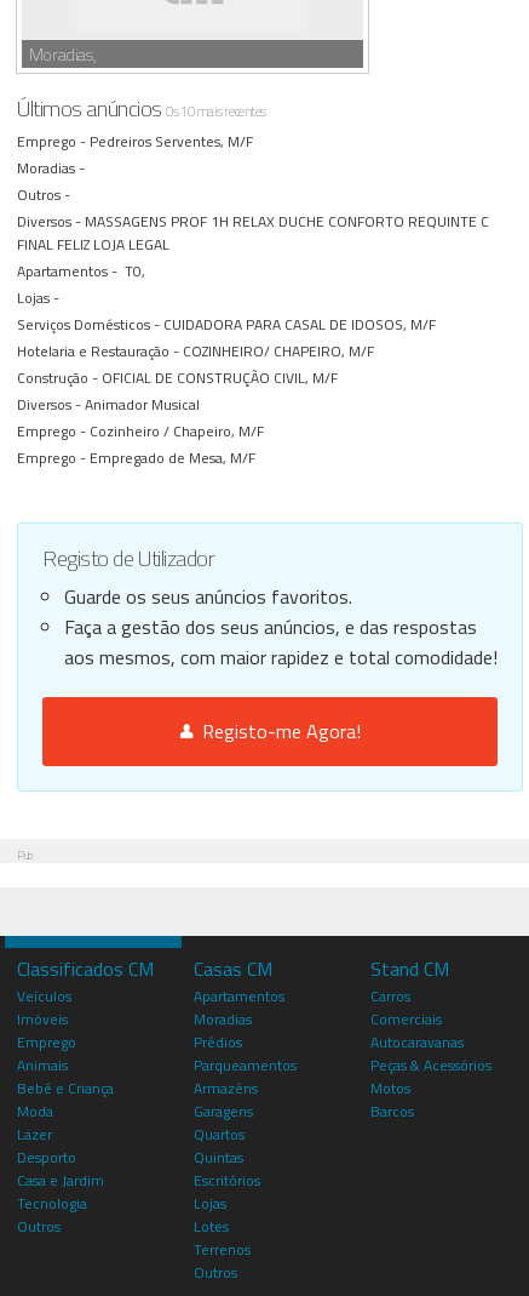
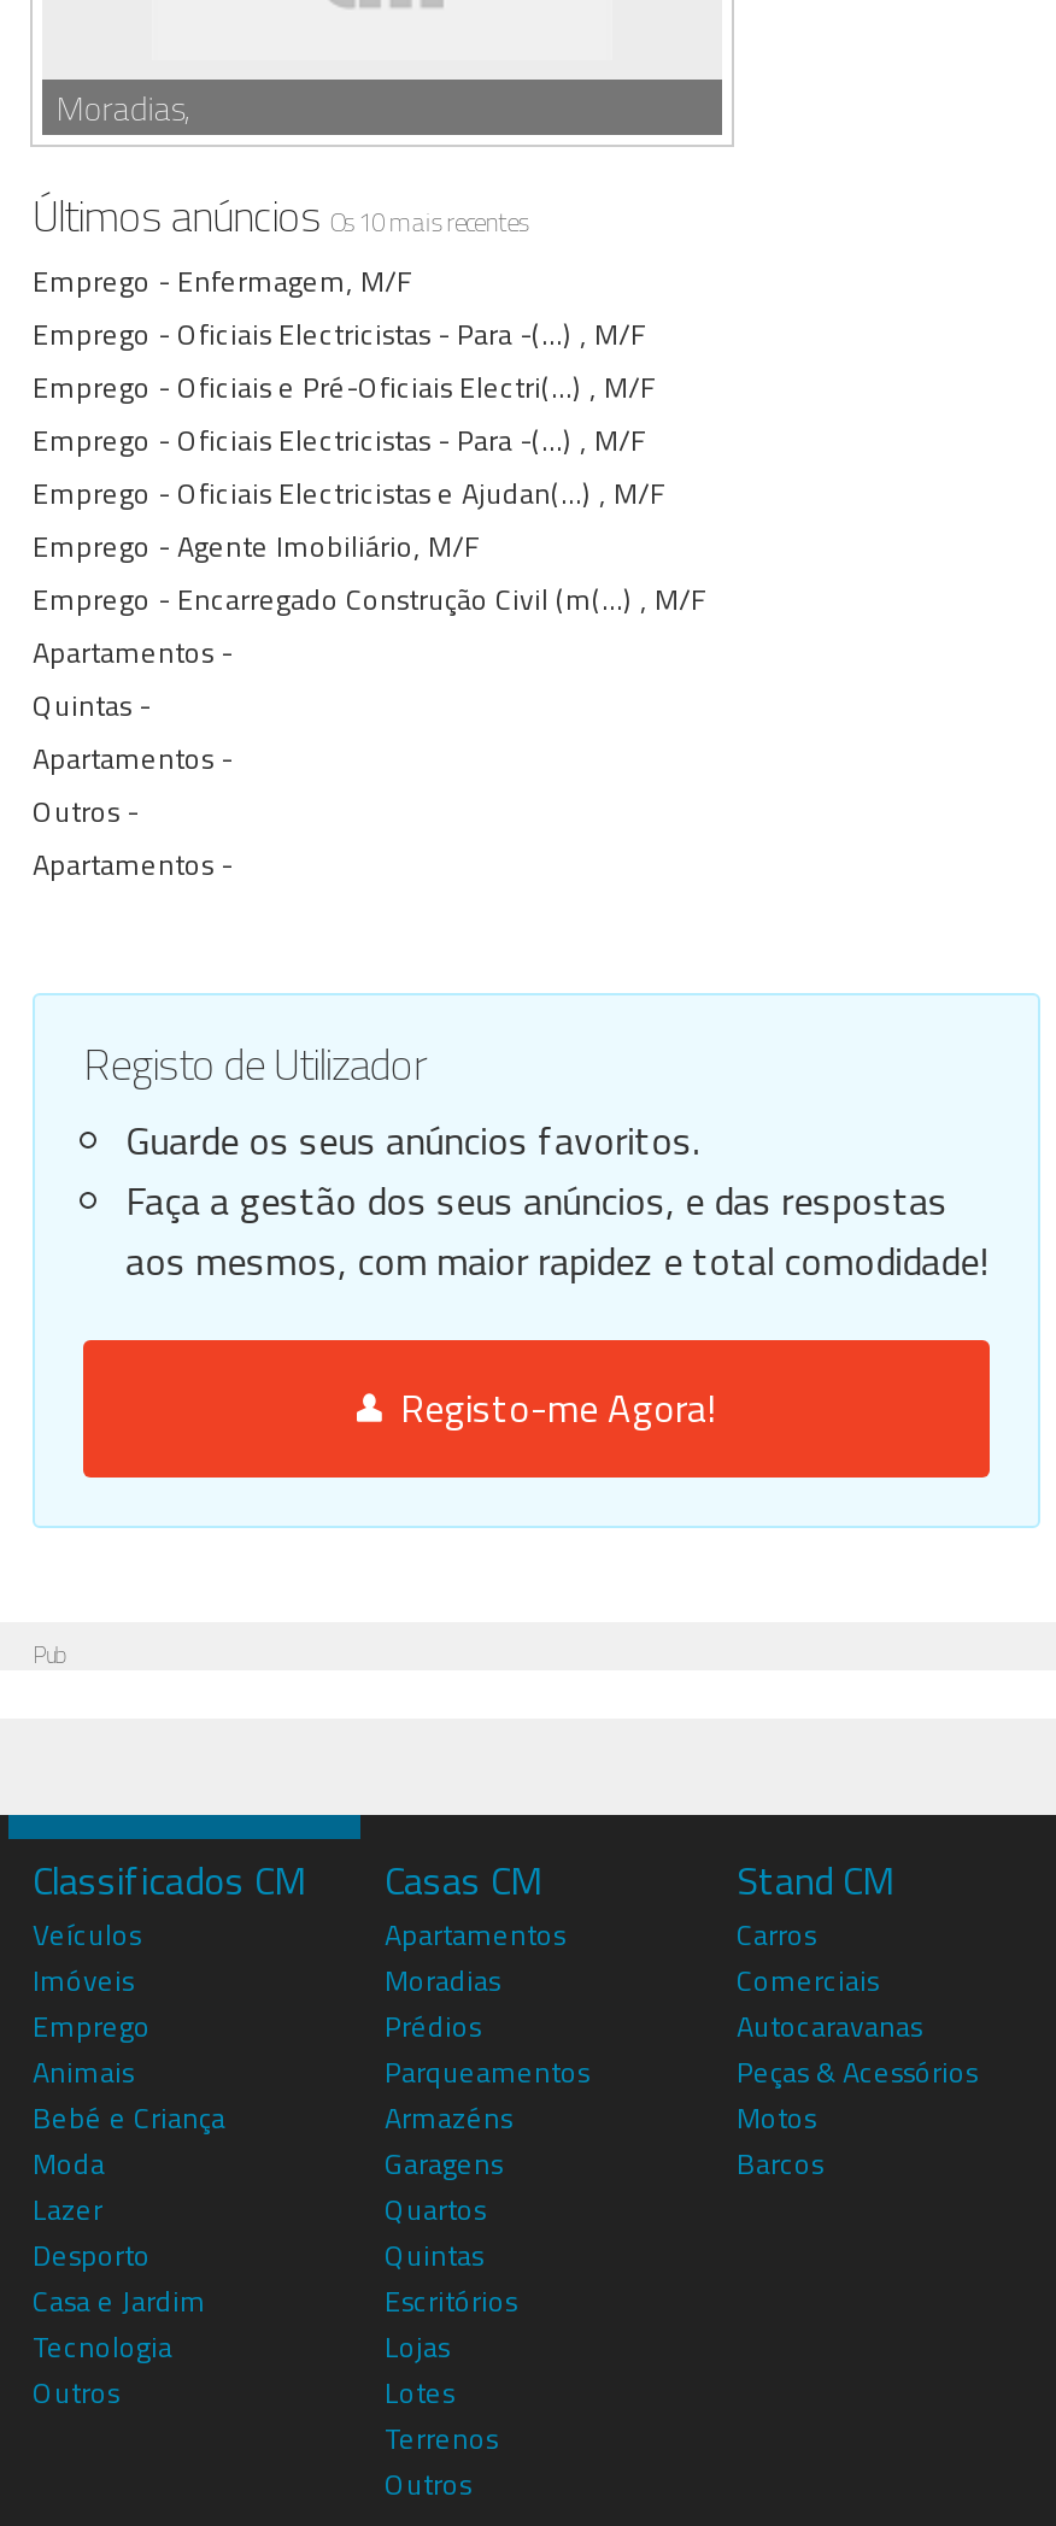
- Emprego - Pedreiros Serventes, M/F
- Moradias -
+ Emprego - Enfermagem, M/F
+ Emprego - Oficiais Electricistas - Para -(...) , M/F
+ Emprego - Oficiais e Pré-Oficiais Electri(...) , M/F
+ Emprego - Oficiais Electricistas - Para -(...) , M/F
+ Emprego - Oficiais Electricistas e Ajudan(...) , M/F
+ Emprego - Agente Imobiliário, M/F
+ Emprego - Encarregado Construção Civil (m(...) , M/F
+ Apartamentos -
+ Quintas -
+ Apartamentos -

moved down: Outros -

- Diversos - MASSAGENS PROF 1H RELAX DUCHE CONFORTO REQUINTE C
- FINAL FELIZ LOJA LEGAL
- Apartamentos - T0,
- Lojas -
- Serviços Domésticos - CUIDADORA PARA CASAL DE IDOSOS, M/F
- Hotelaria e Restauração - COZINHEIRO/ CHAPEIRO, M/F
- Construção - OFICIAL DE CONSTRUÇÃO CIVIL, M/F
- Diversos -Animador Musical
- Emprego - Cozinheiro / Chapeiro, M/F
- Emprego - Empregado de Mesa, M/F
+ Apartamentos -
